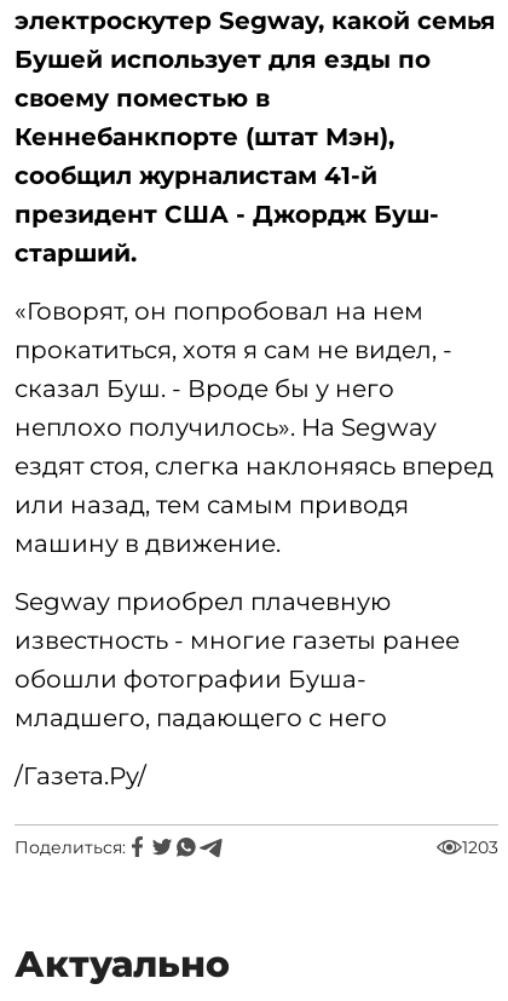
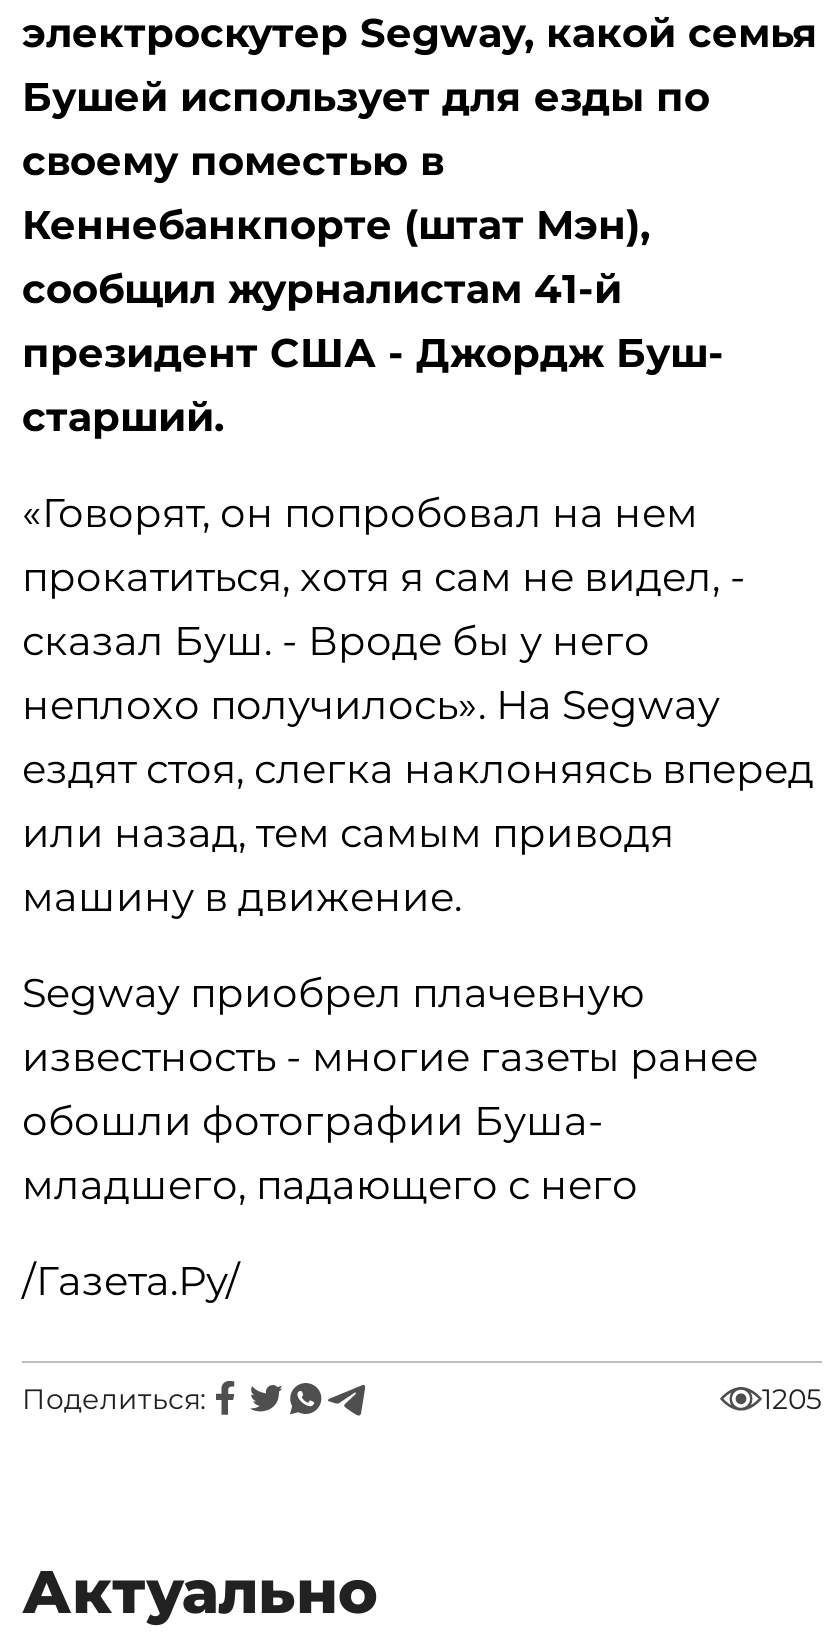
- 1203
+ 1205
